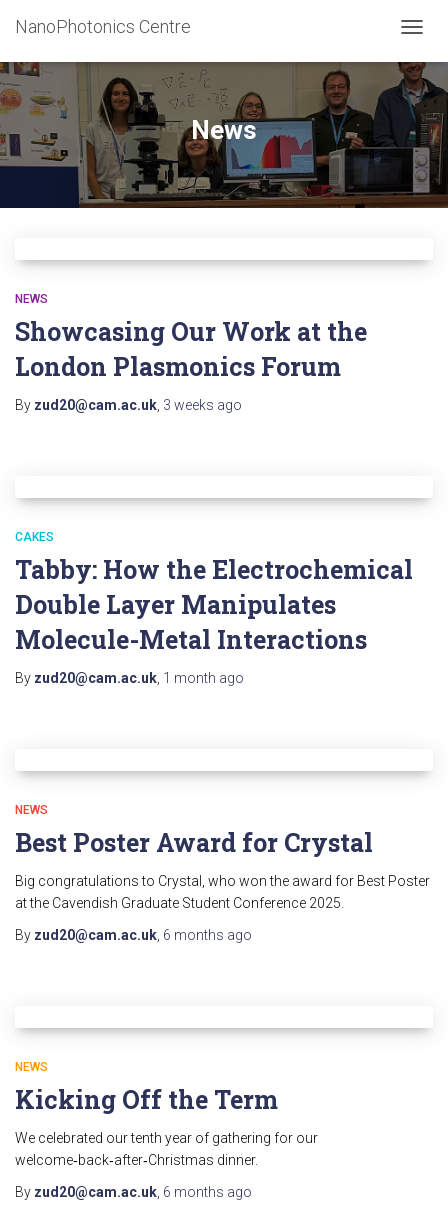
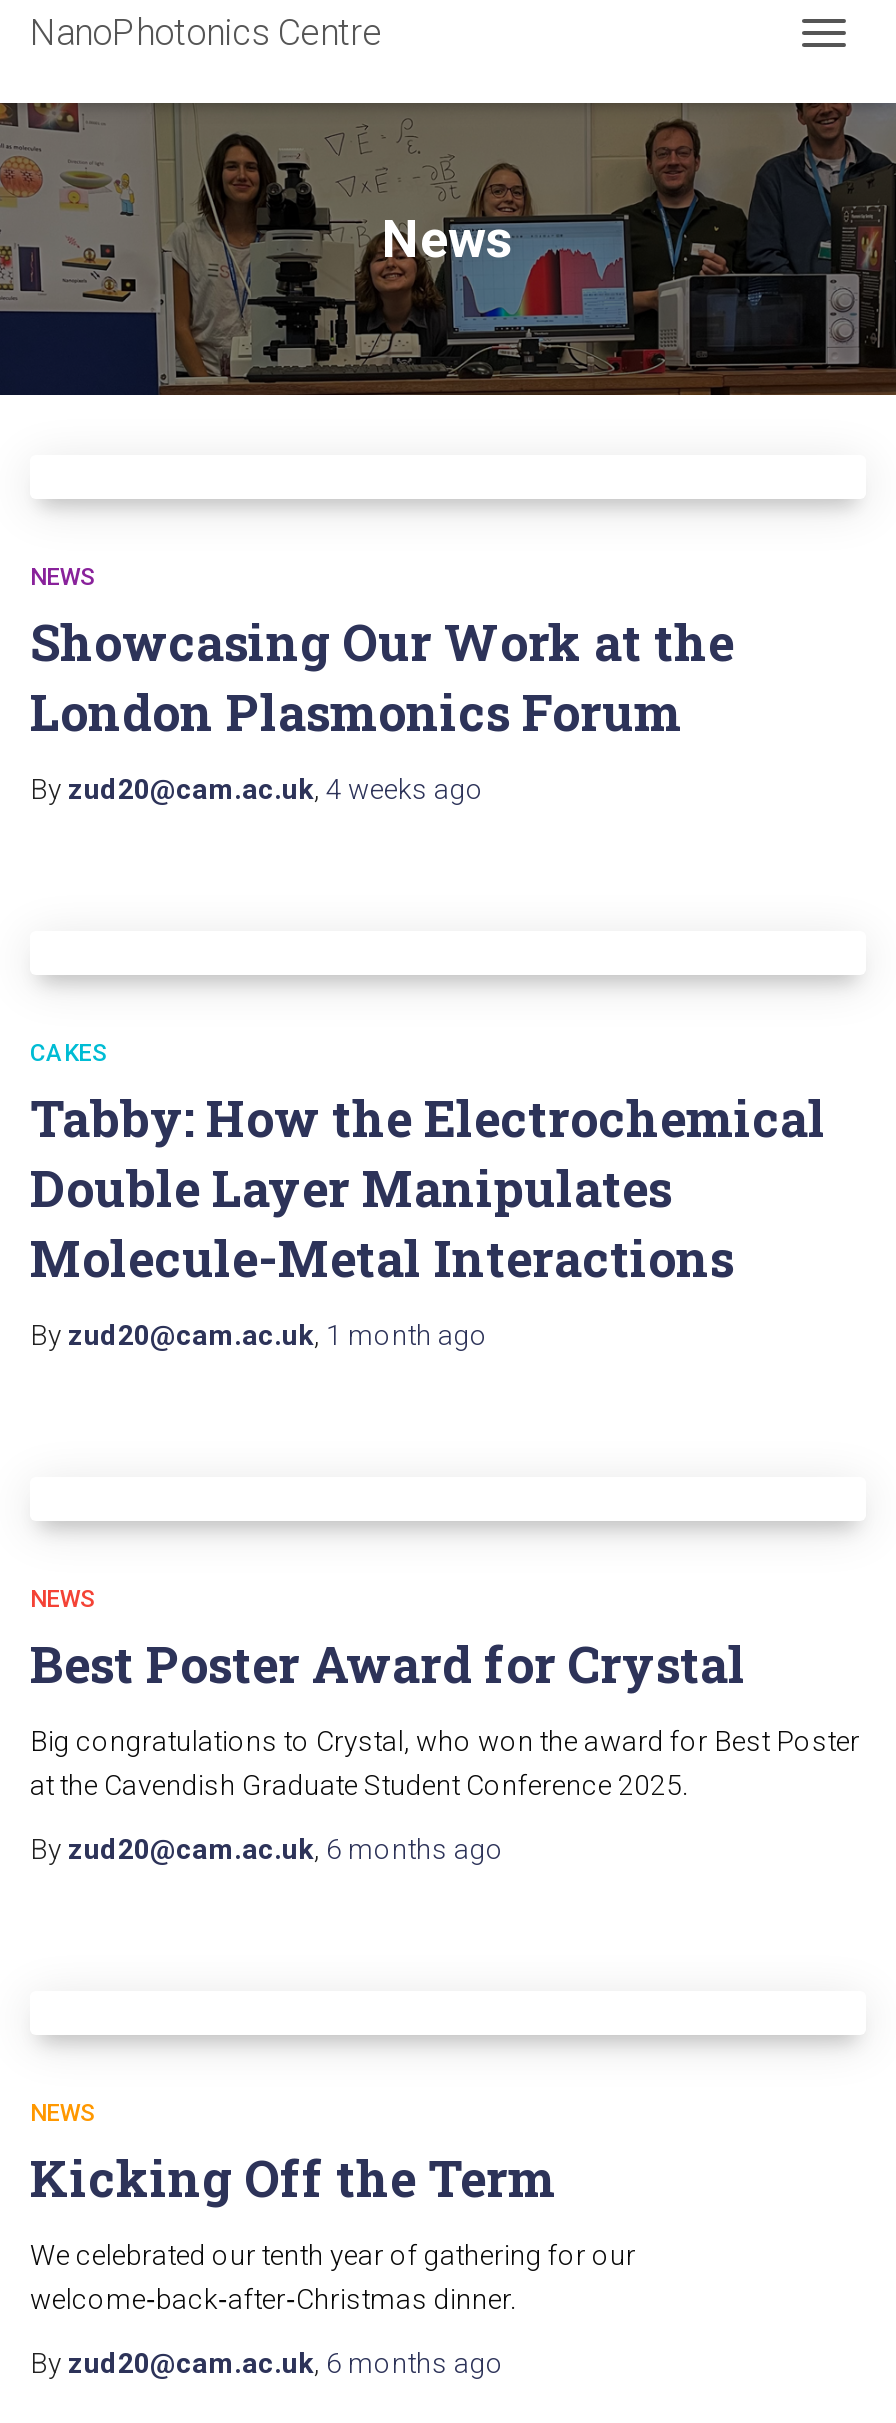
- By zud20@cam.ac.uk, 3 weeks ago
+ By zud20@cam.ac.uk, 4 weeks ago
